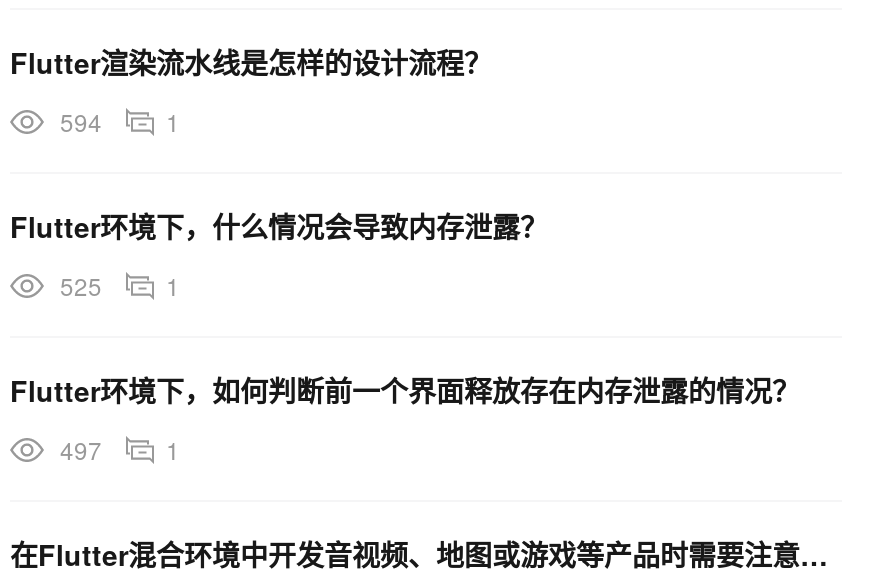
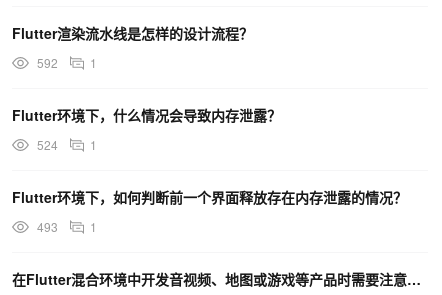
- 594 1
+ 592 1

- 525 1
+ 524 1

- 497 1
+ 493 1
